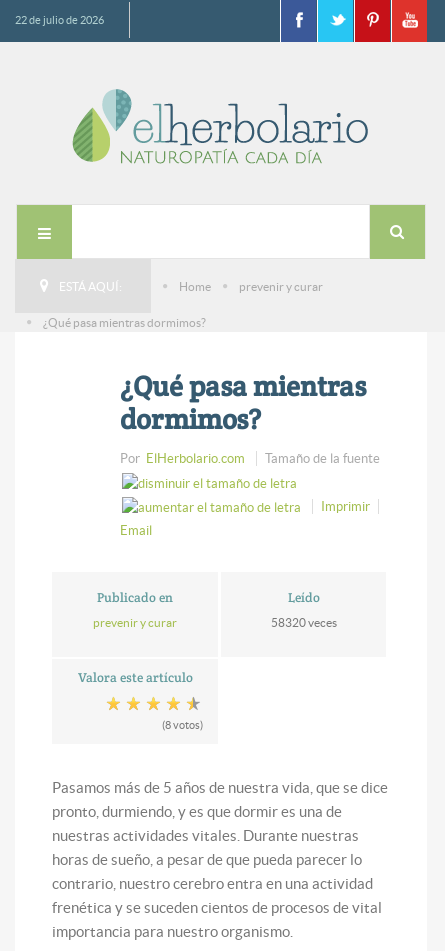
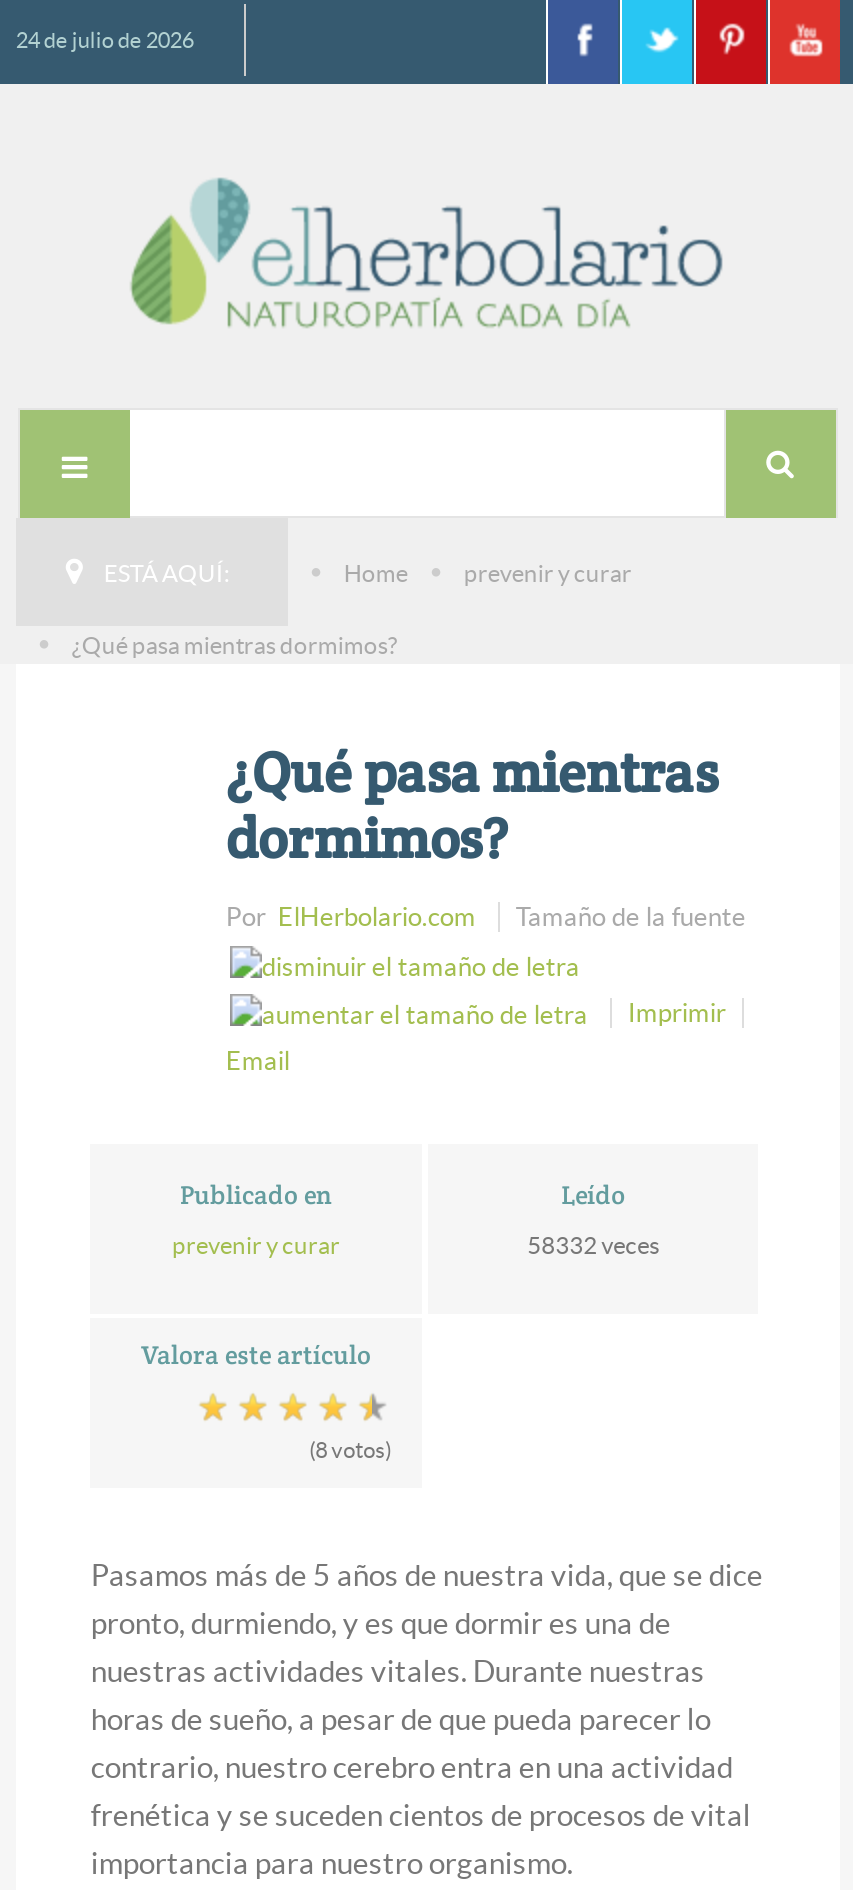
- 22 de julio de 2026
+ 24 de julio de 2026

- 58320 veces
+ 58332 veces
